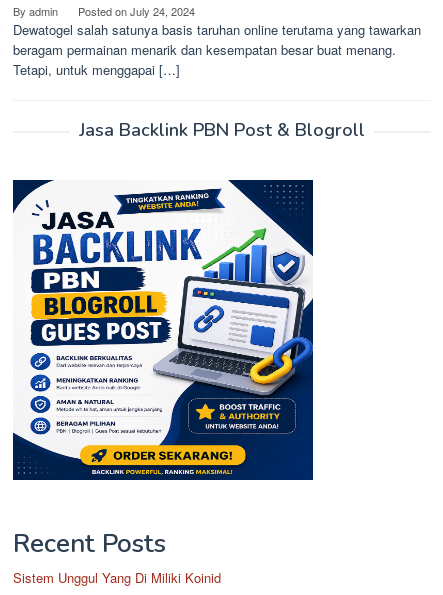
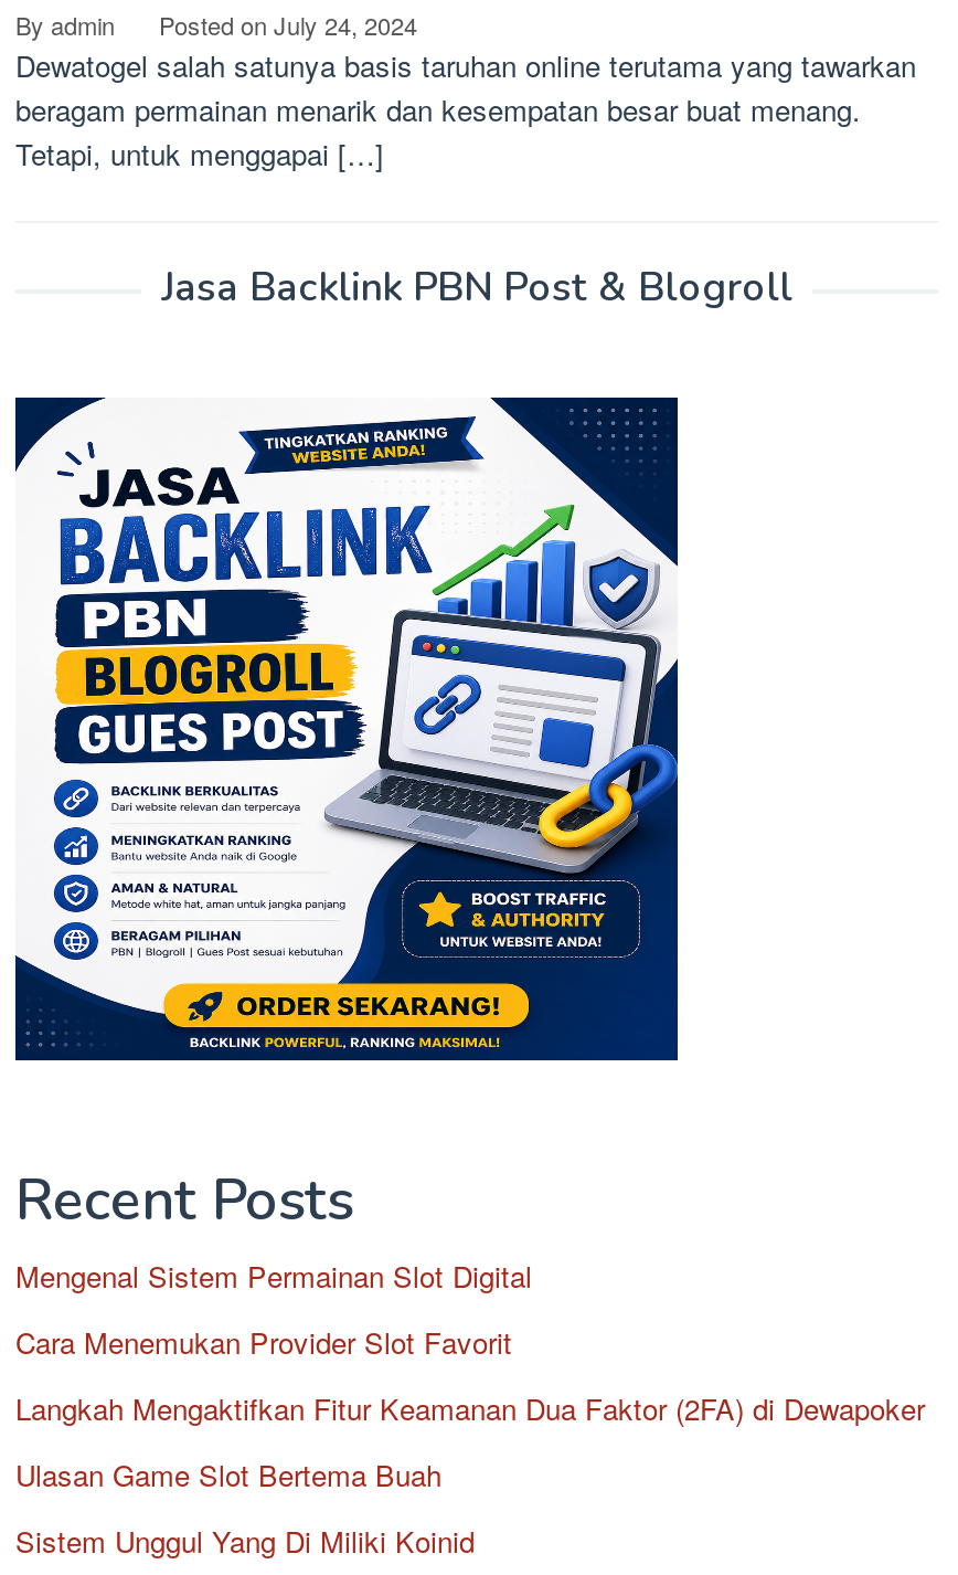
+ Mengenal Sistem Permainan Slot Digital
+ Cara Menemukan Provider Slot Favorit
+ Langkah Mengaktifkan Fitur Keamanan Dua Faktor (2FA) di Dewapoker
+ Ulasan Game Slot Bertema Buah
